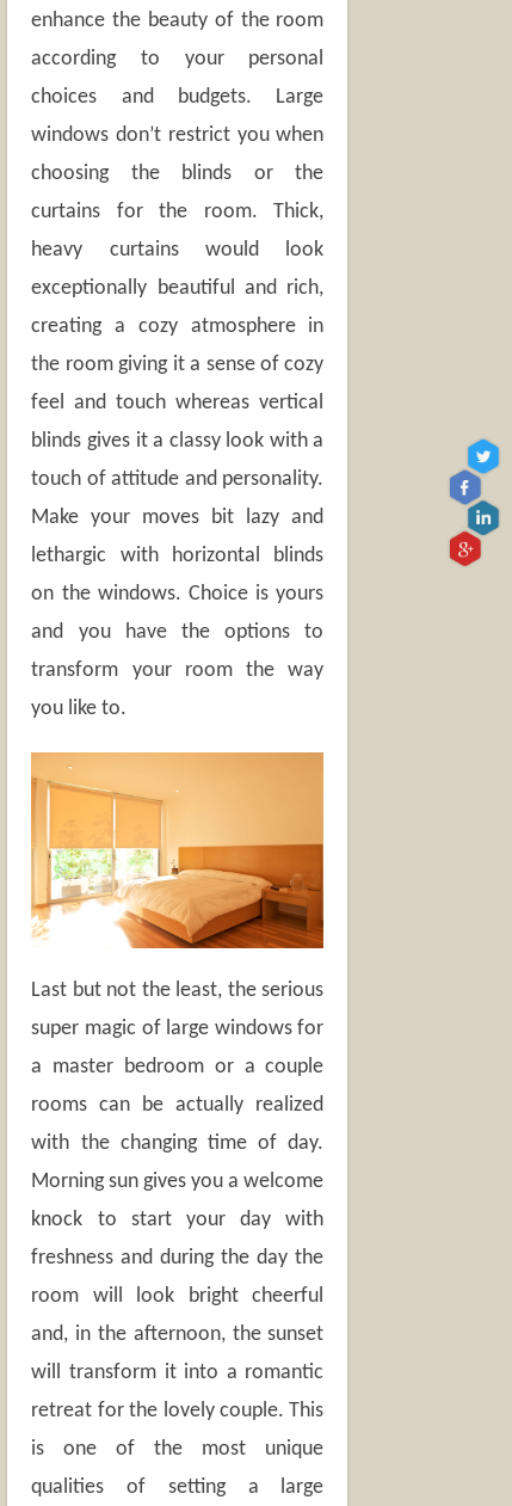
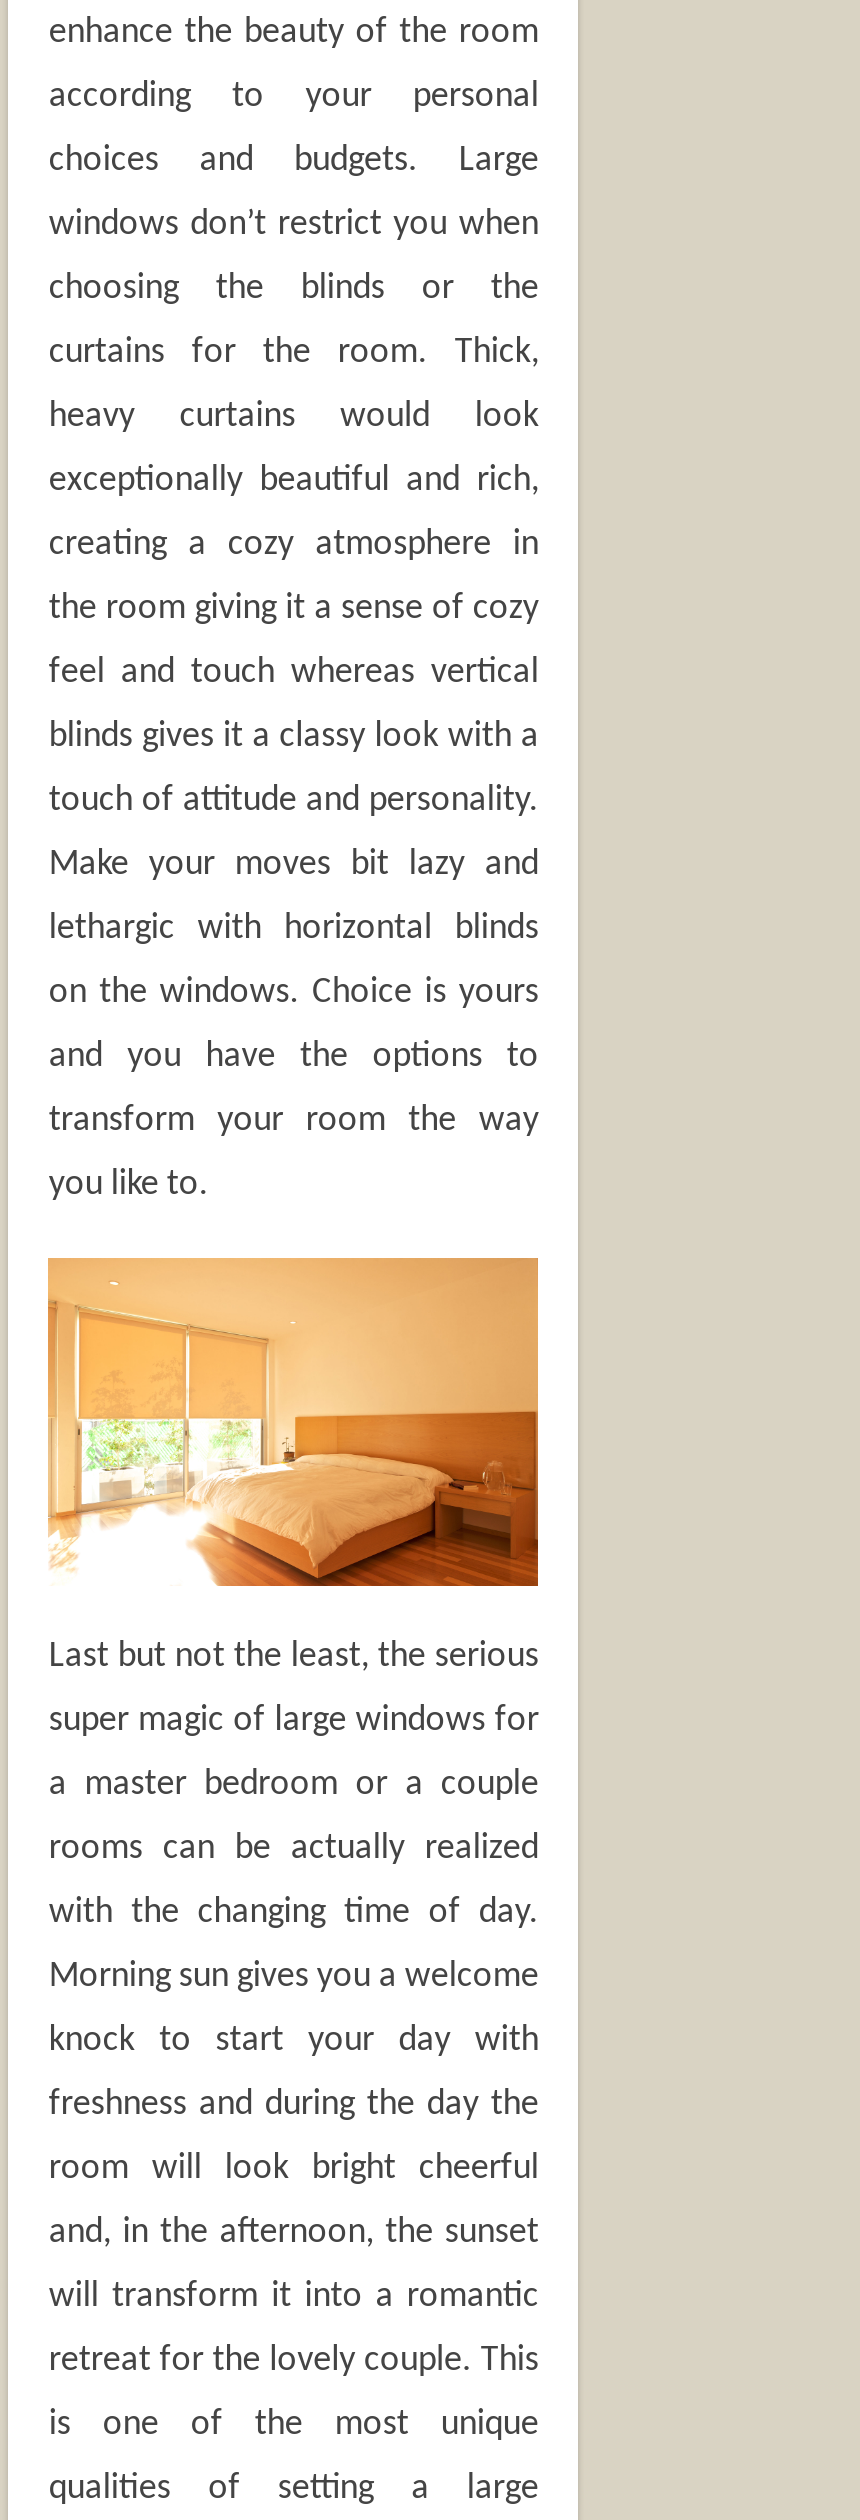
- [image]
